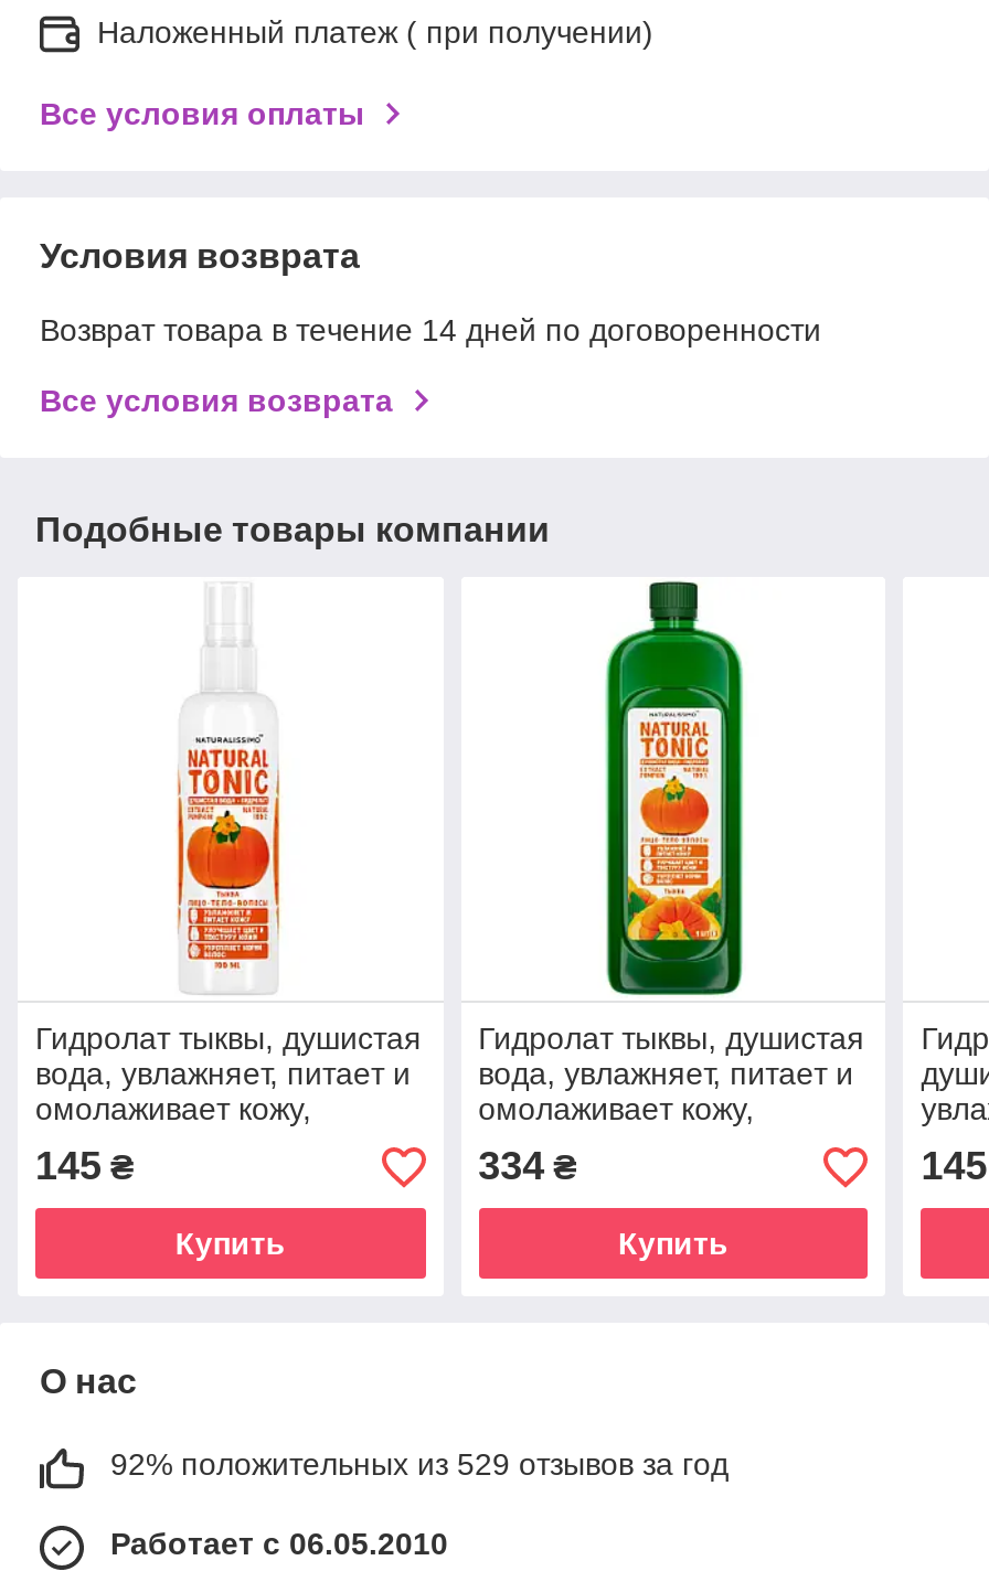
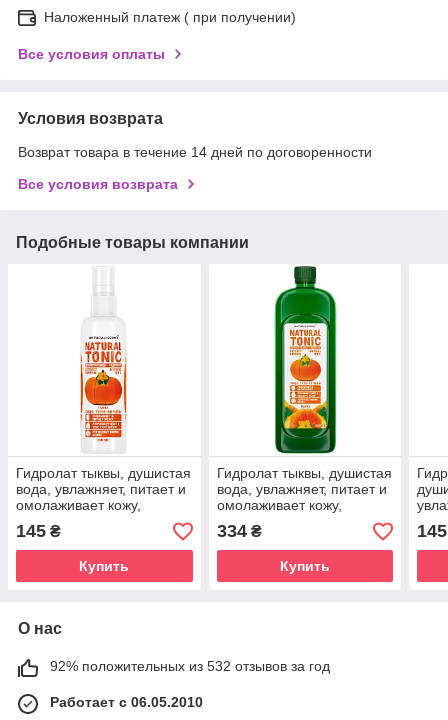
- 92% положительных из 529 отзывов за год
+ 92% положительных из 532 отзывов за год
